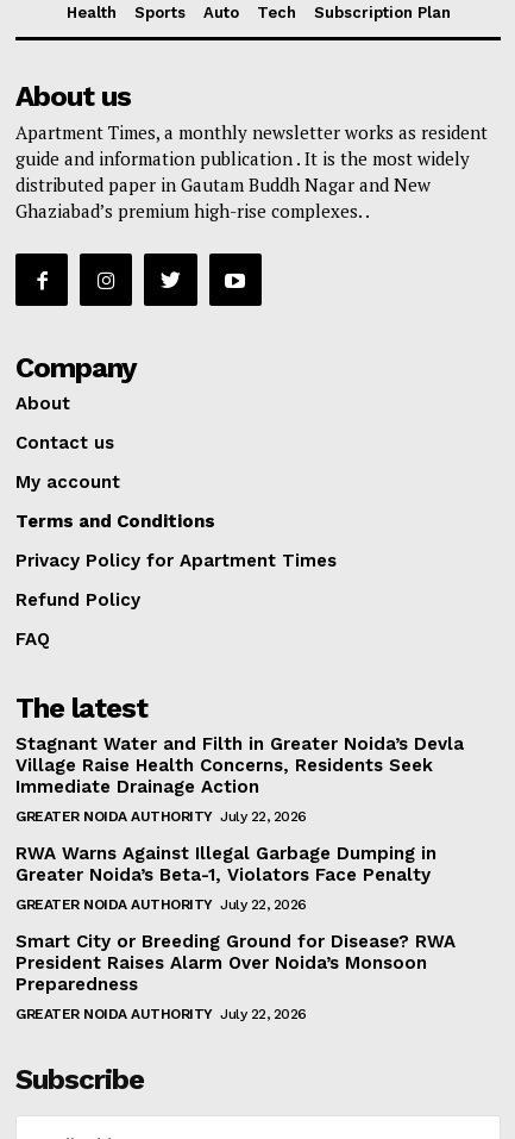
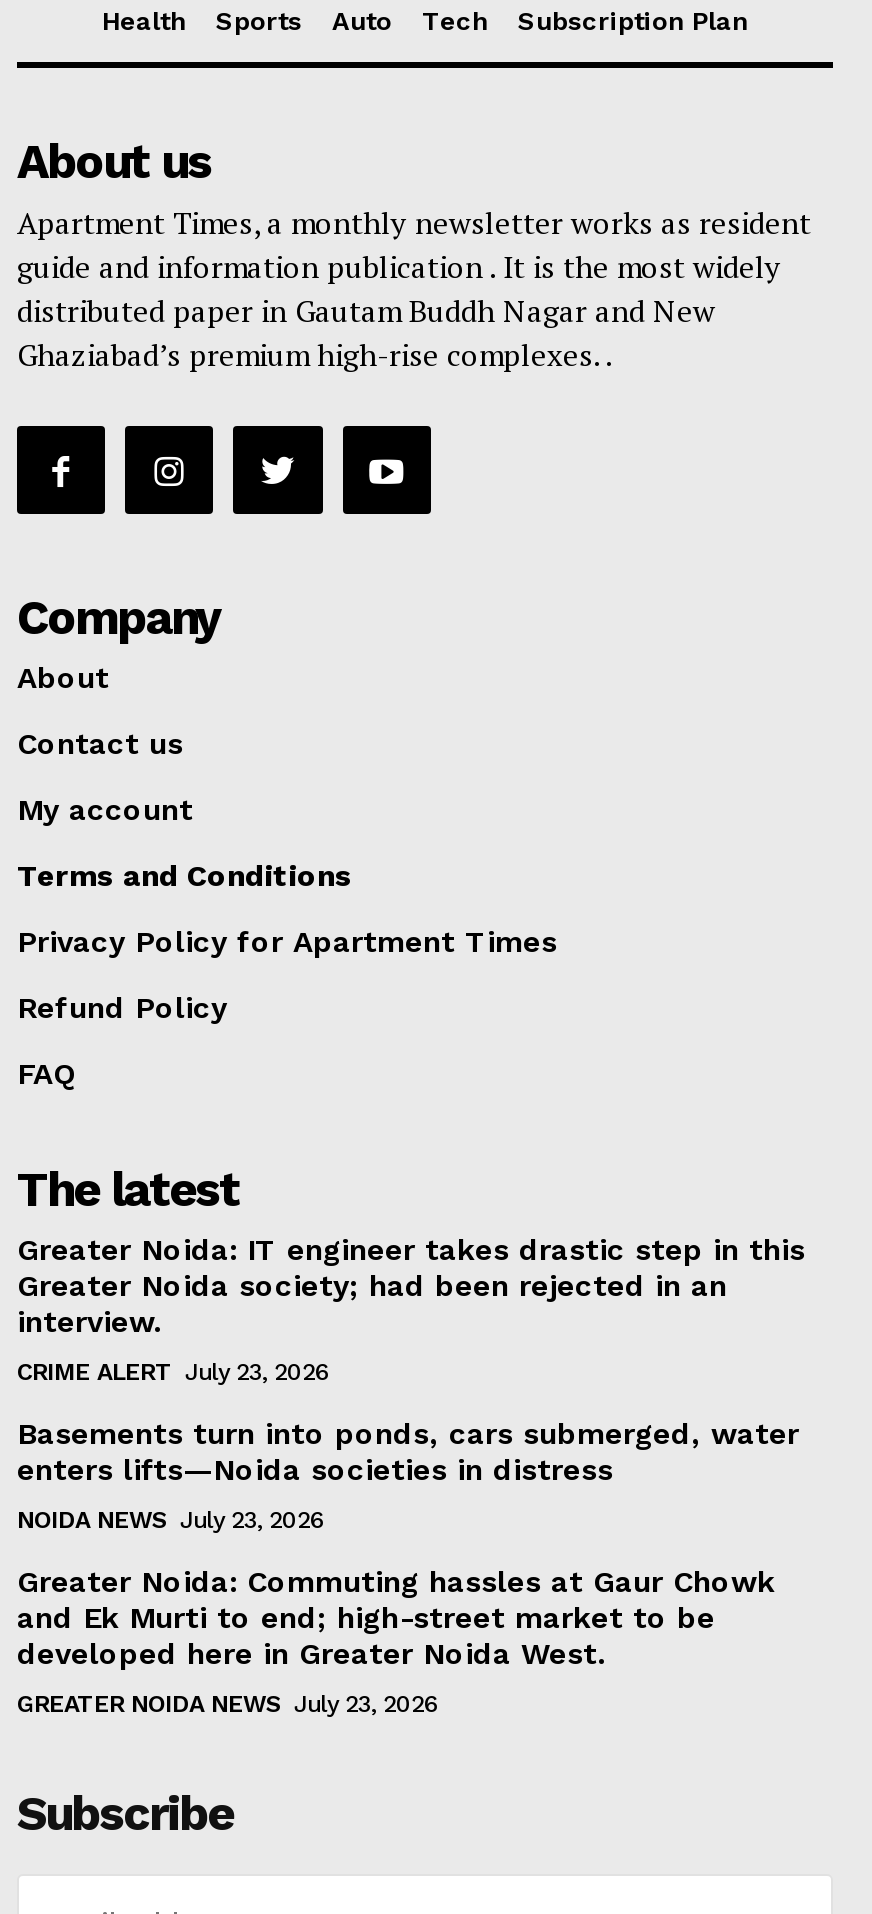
- Stagnant Water and Filth in Greater Noida’s Devla
- Village Raise Health Concerns, Residents Seek
- Immediate Drainage Action
+ Greater Noida: IT engineer takes drastic step in this
+ Greater Noida society; had been rejected in an
+ interview.

- GREATER NOIDA AUTHORITY July 22, 2026
+ CRIME ALERT July 23, 2026

- RWA Warns Against Illegal Garbage Dumping in
- Greater Noida’s Beta-1, Violators Face Penalty
+ Basements turn into ponds, cars submerged, water
+ enters lifts—Noida societies in distress

- GREATER NOIDA AUTHORITY July 22, 2026
+ NOIDA NEWS July 23, 2026

- Smart City or Breeding Ground for Disease? RWA
- President Raises Alarm Over Noida’s Monsoon
- Preparedness
+ Greater Noida: Commuting hassles at Gaur Chowk
+ and Ek Murti to end; high-street market to be
+ developed here in Greater Noida West.

- GREATER NOIDA AUTHORITY July 22, 2026
+ GREATER NOIDA NEWS July 23, 2026
